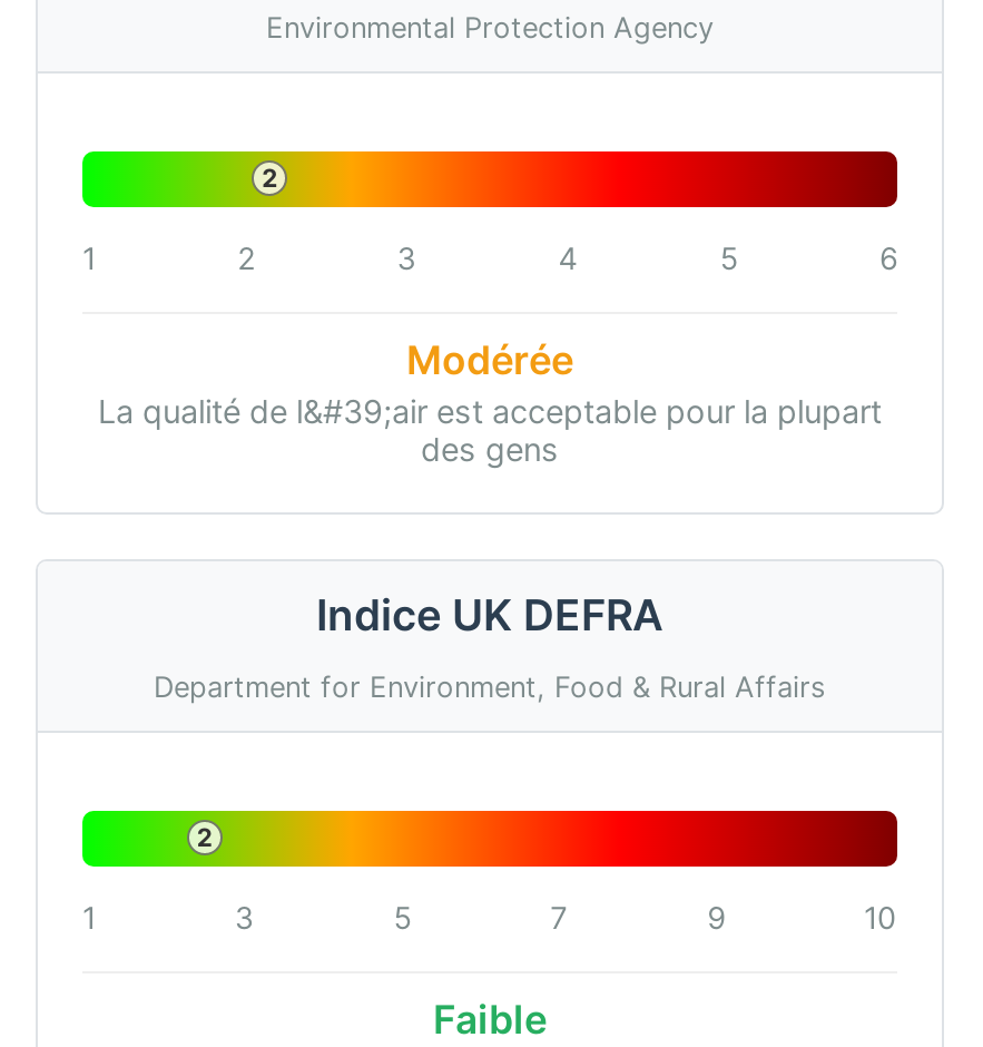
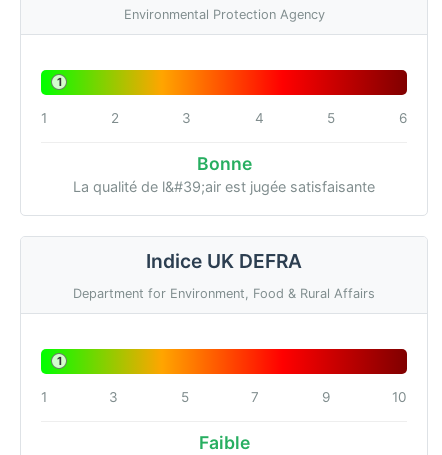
- 2
+ 1

- Modérée
- La qualité de l&#39;air est acceptable pour la plupart
- des gens
+ Bonne
+ La qualité de l&#39;air est jugée satisfaisante

- 2
+ 1
